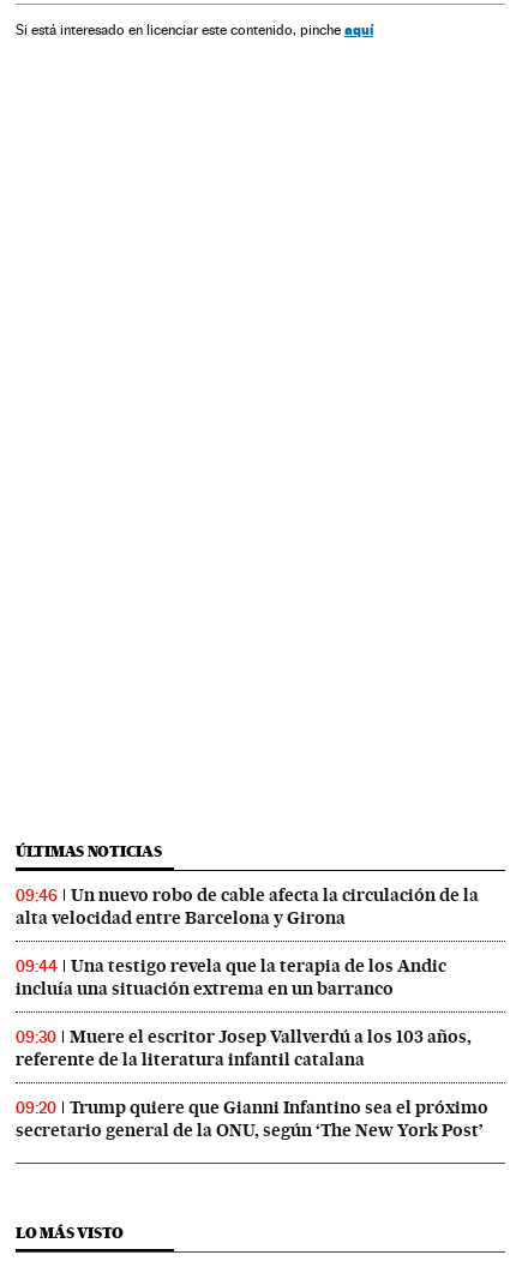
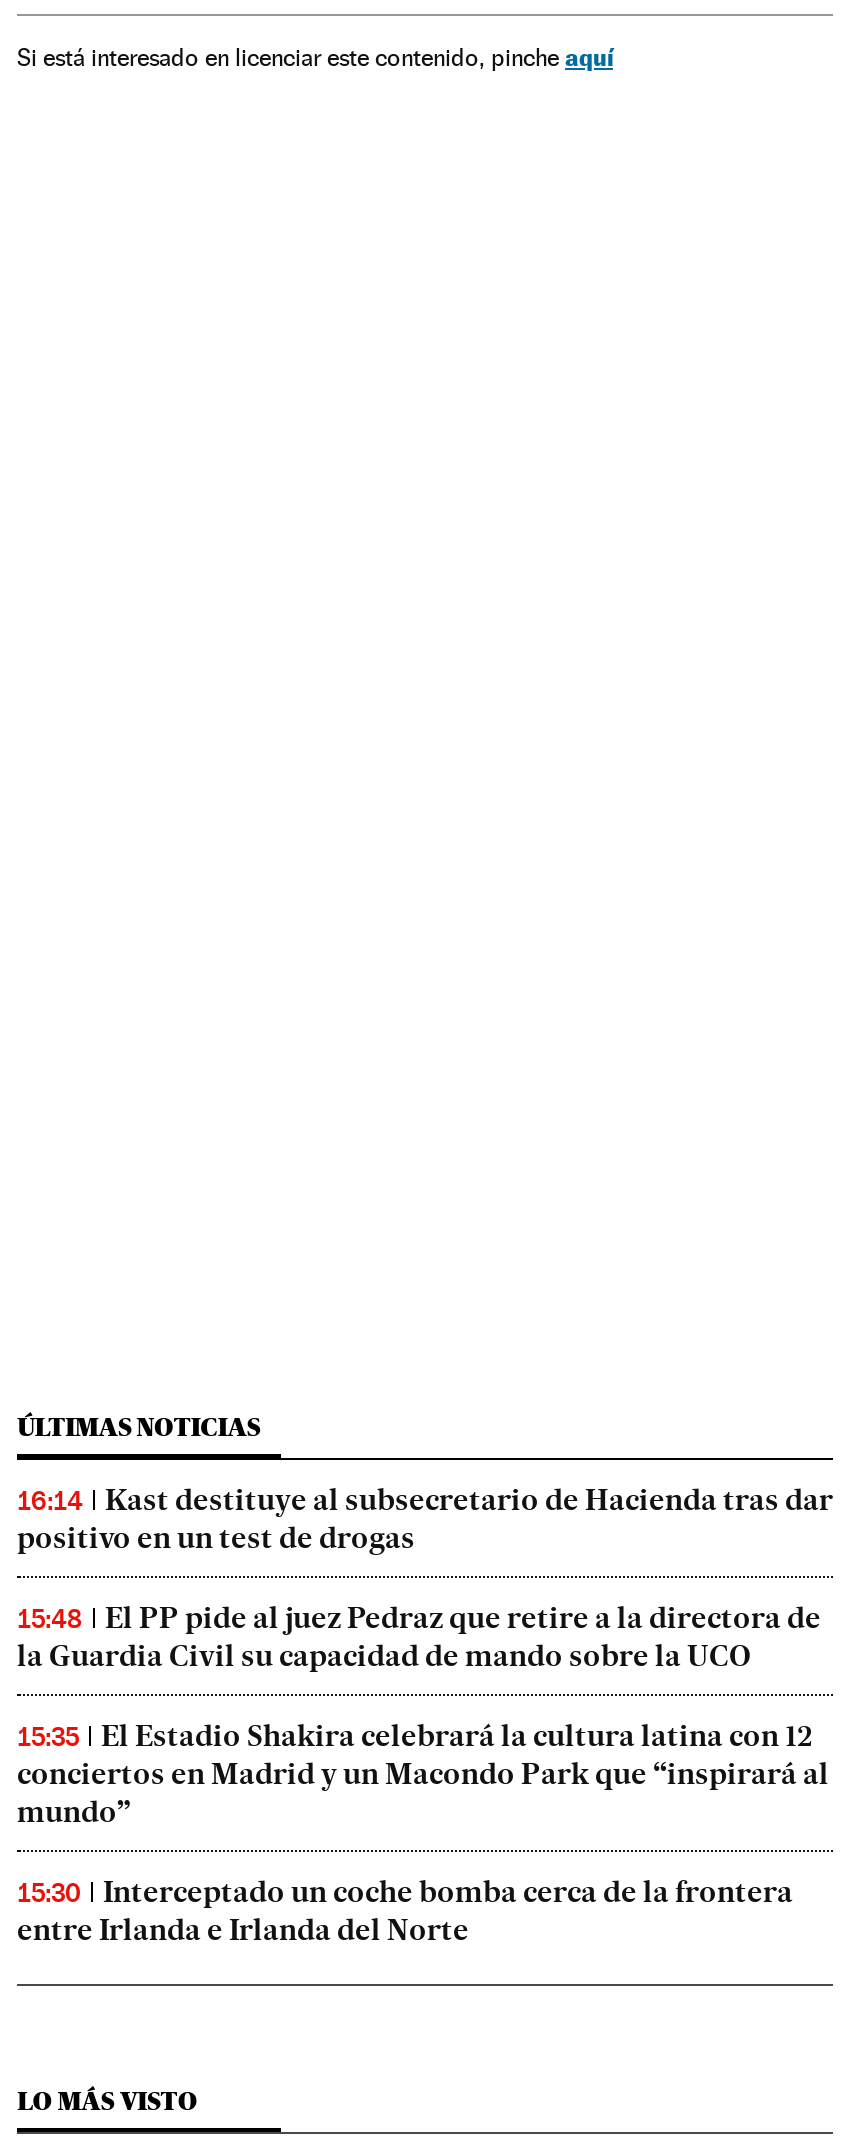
- 09:46
- Un nuevo robo de cable afecta la circulación de la
- alta velocidad entre Barcelona y Girona
+ 16:14
+ Kast destituye al subsecretario de Hacienda tras dar
+ positivo en un test de drogas

- 09:44
- Una testigo revela que la terapia de los Andic
- incluía una situación extrema en un barranco
+ 15:48
+ El PP pide al juez Pedraz que retire a la directora de
+ la Guardia Civil su capacidad de mando sobre la UCO

- 09:30
- Muere el escritor Josep Vallverdú a los 103 años,
- referente de la literatura infantil catalana
+ 15:35
+ El Estadio Shakira celebrará la cultura latina con 12
+ conciertos en Madrid y un Macondo Park que “inspirará al
+ mundo”

- 09:20
- Trump quiere que Gianni Infantino sea el próximo
- secretario general de la ONU, según ‘The New York Post’
+ 15:30
+ Interceptado un coche bomba cerca de la frontera
+ entre Irlanda e Irlanda del Norte
